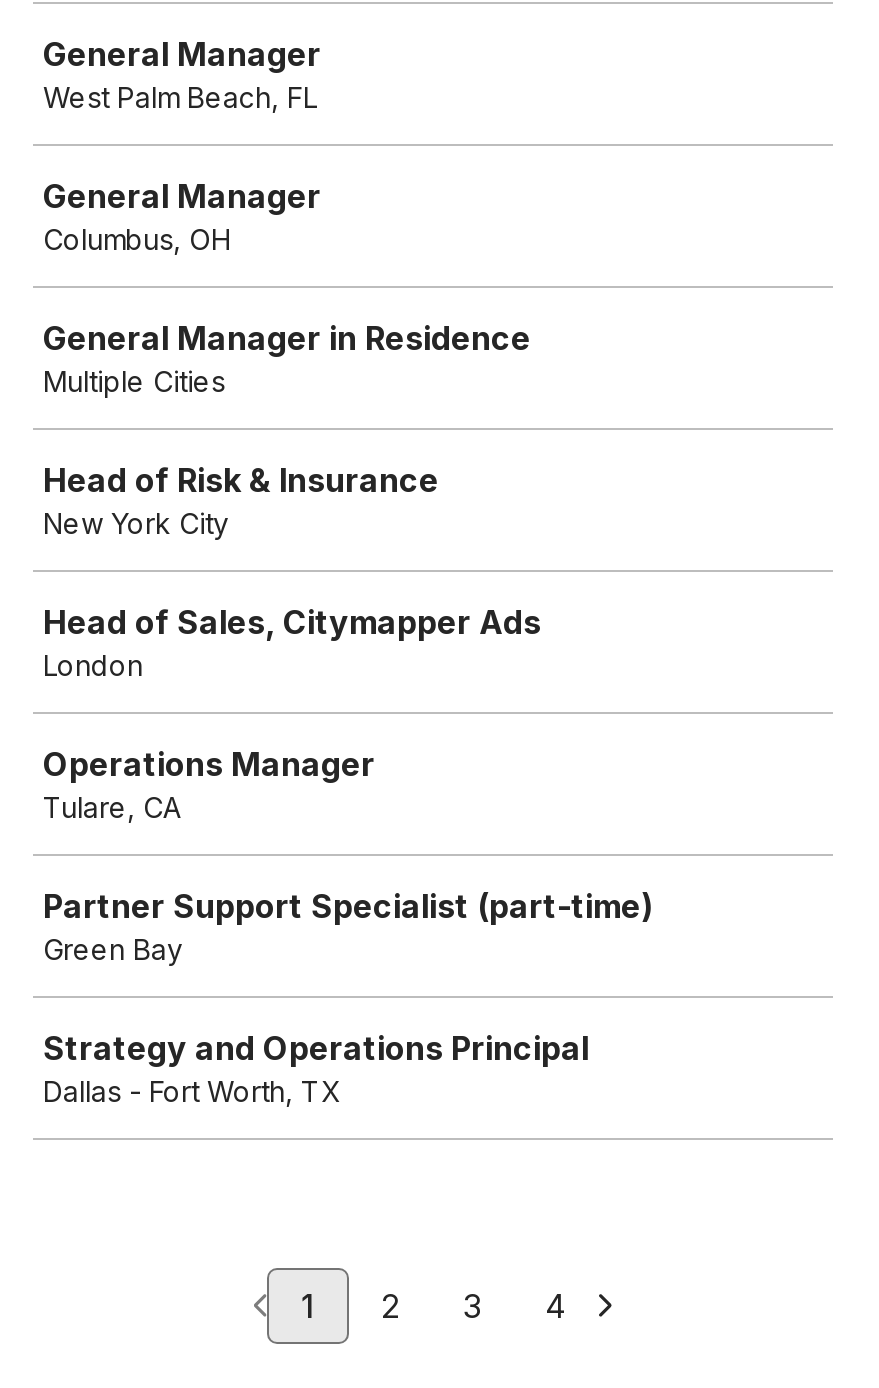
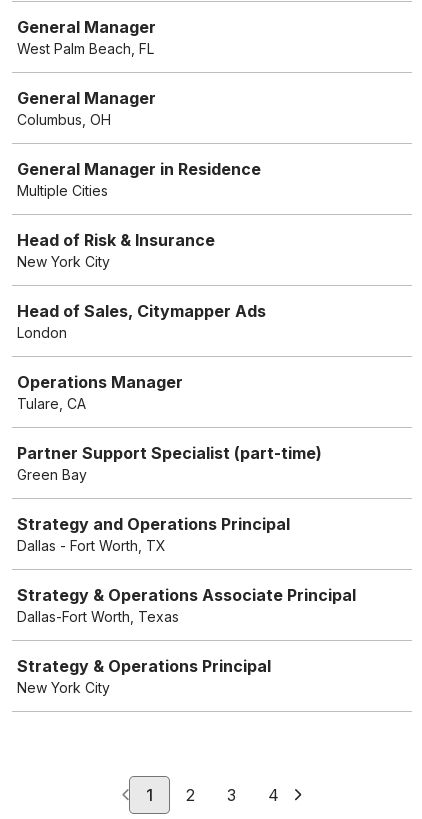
+ Strategy & Operations Associate Principal
+ Dallas-Fort Worth, Texas
+ Strategy & Operations Principal
+ New York City
